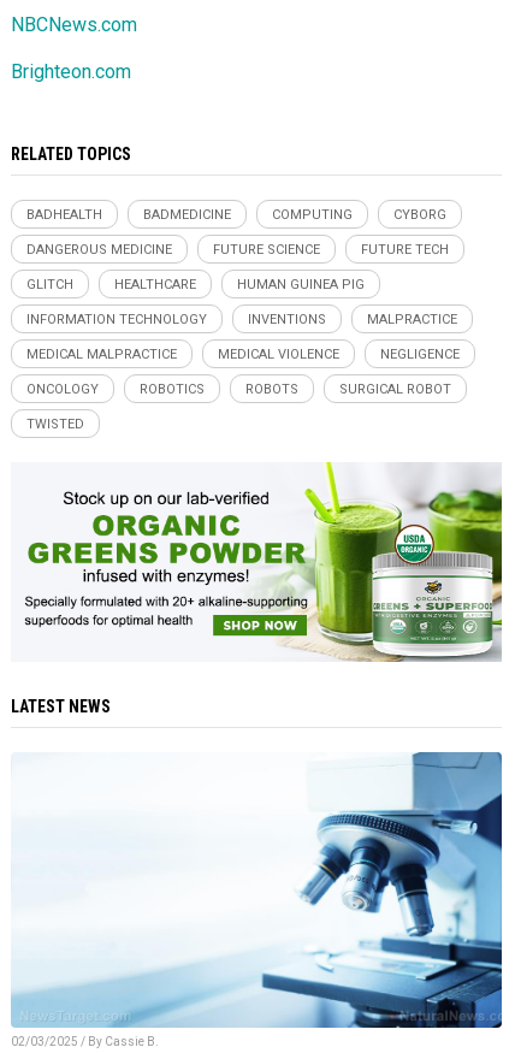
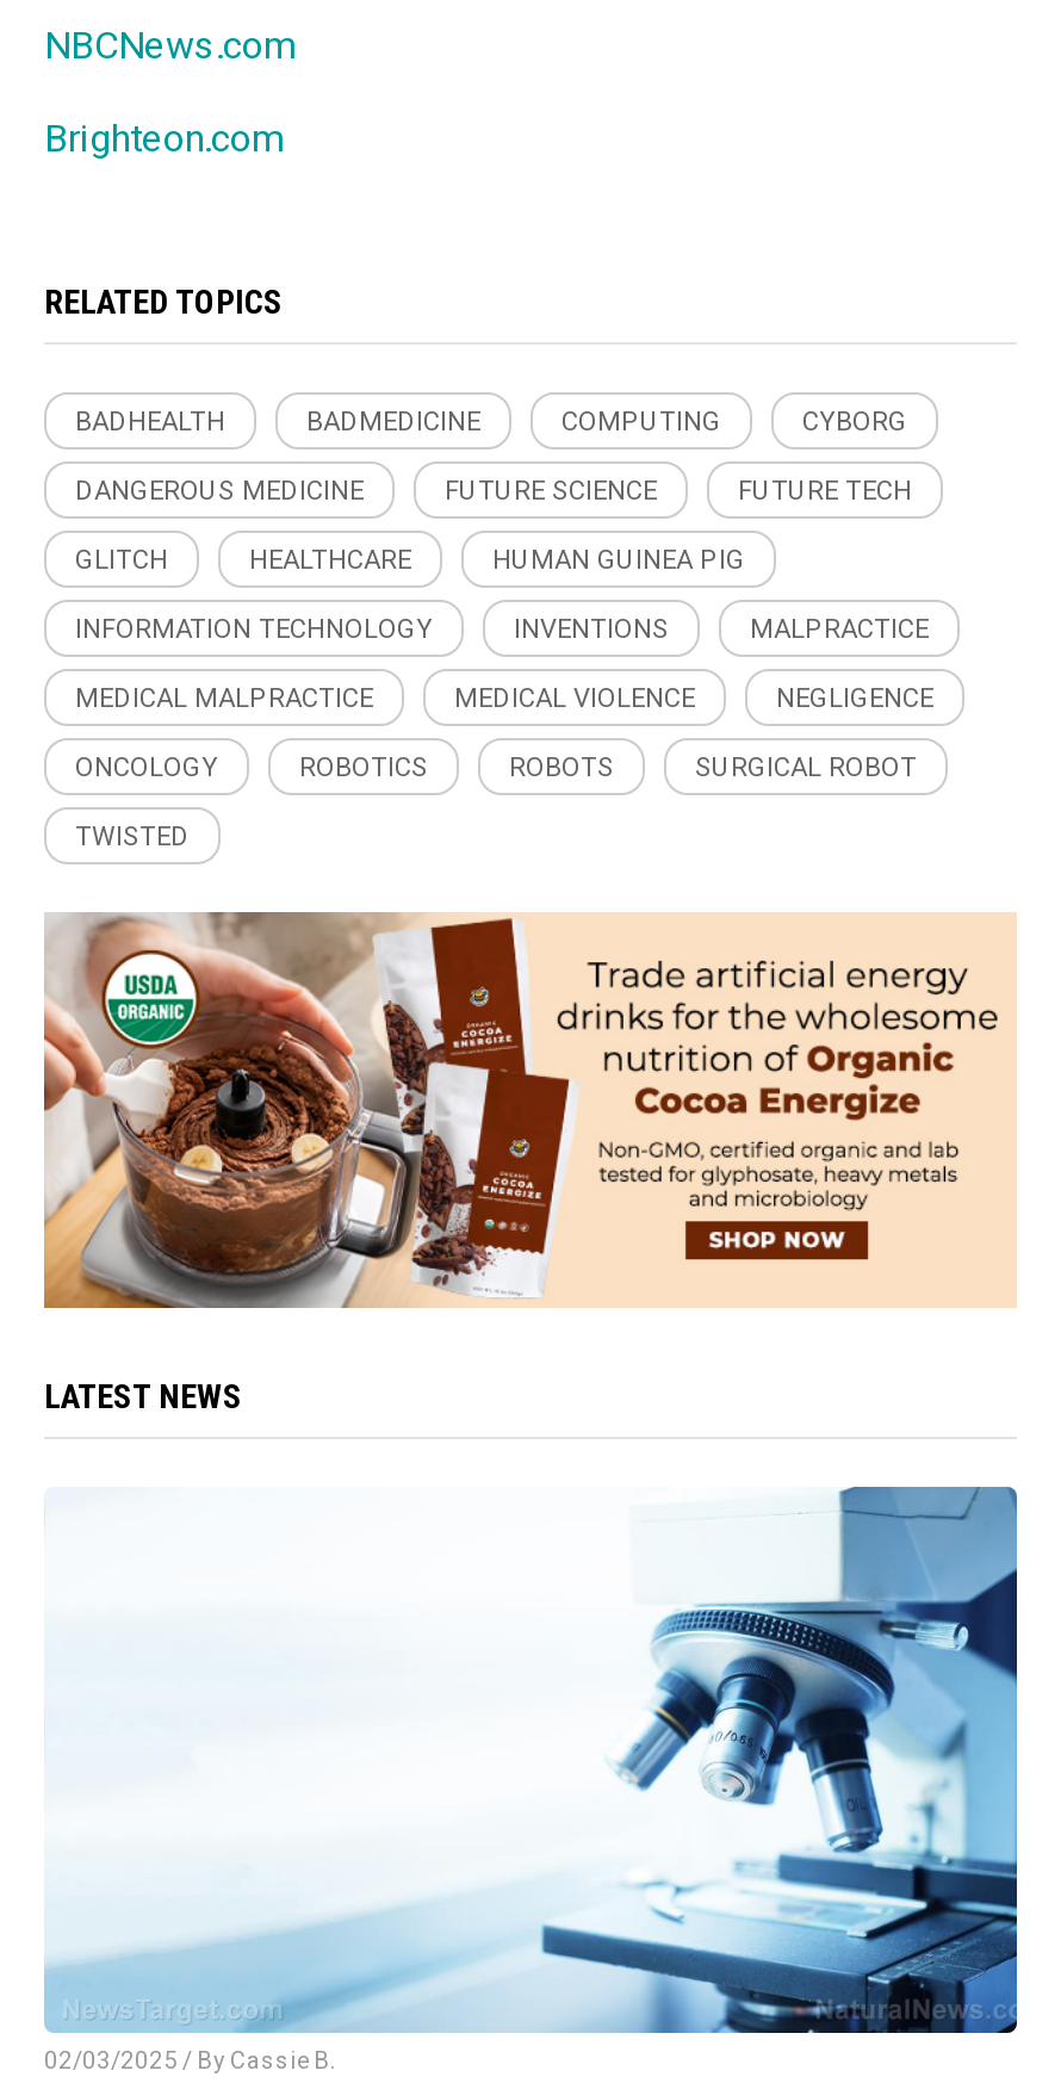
- [image]
+ [image]
